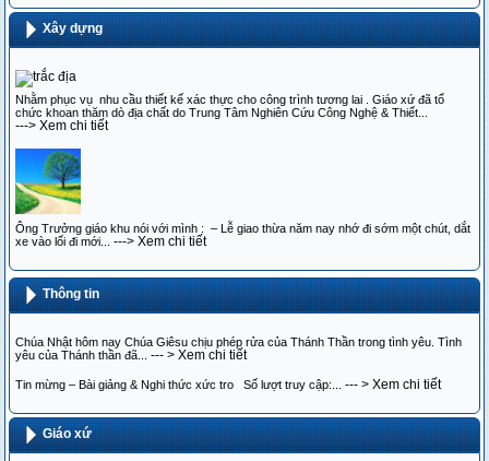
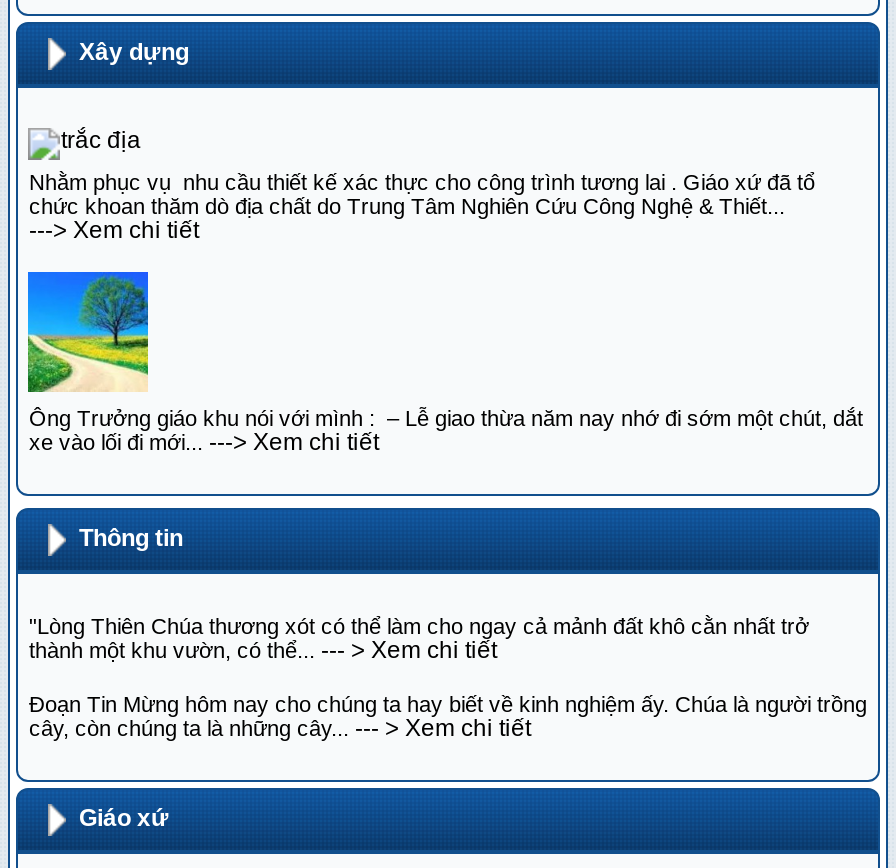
- Chúa Nhật hôm nay Chúa Giêsu chịu phép rửa của Thánh Thần trong tình yêu. Tình
- yêu của Thánh thần đã... --- > Xem chi tiết
+ "Lòng Thiên Chúa thương xót có thể làm cho ngay cả mảnh đất khô cằn nhất trở
+ thành một khu vườn, có thể... --- > Xem chi tiết

- Tin mừng – Bài giảng & Nghi thức xức tro Số lượt truy cập:... --- > Xem chi tiết
+ Đoạn Tin Mừng hôm nay cho chúng ta hay biết về kinh nghiệm ấy. Chúa là người trồng
+ cây, còn chúng ta là những cây... --- > Xem chi tiết
